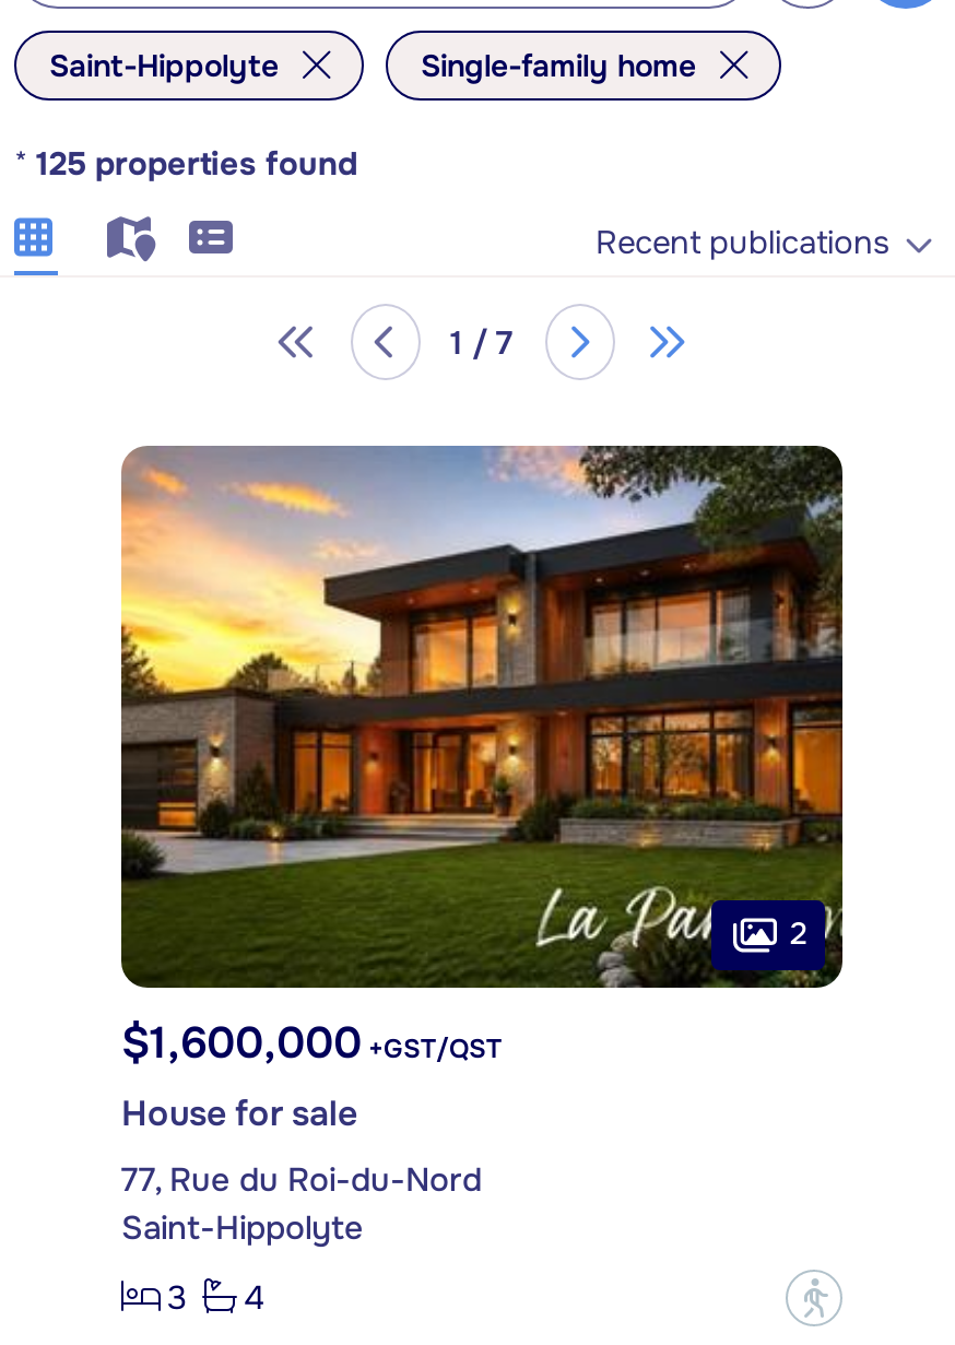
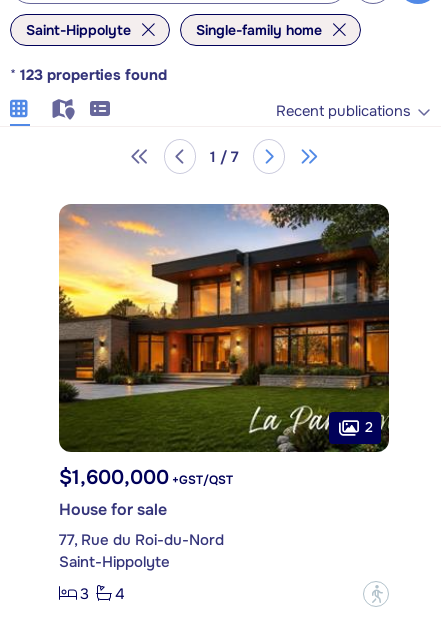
- * 125 properties found
+ * 123 properties found
